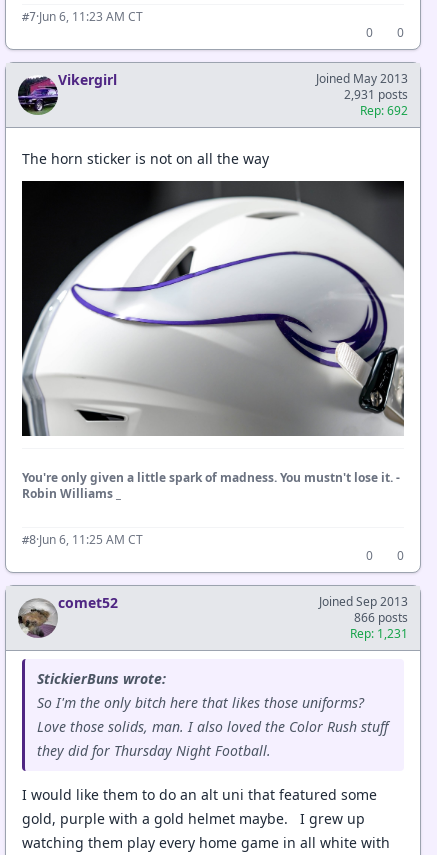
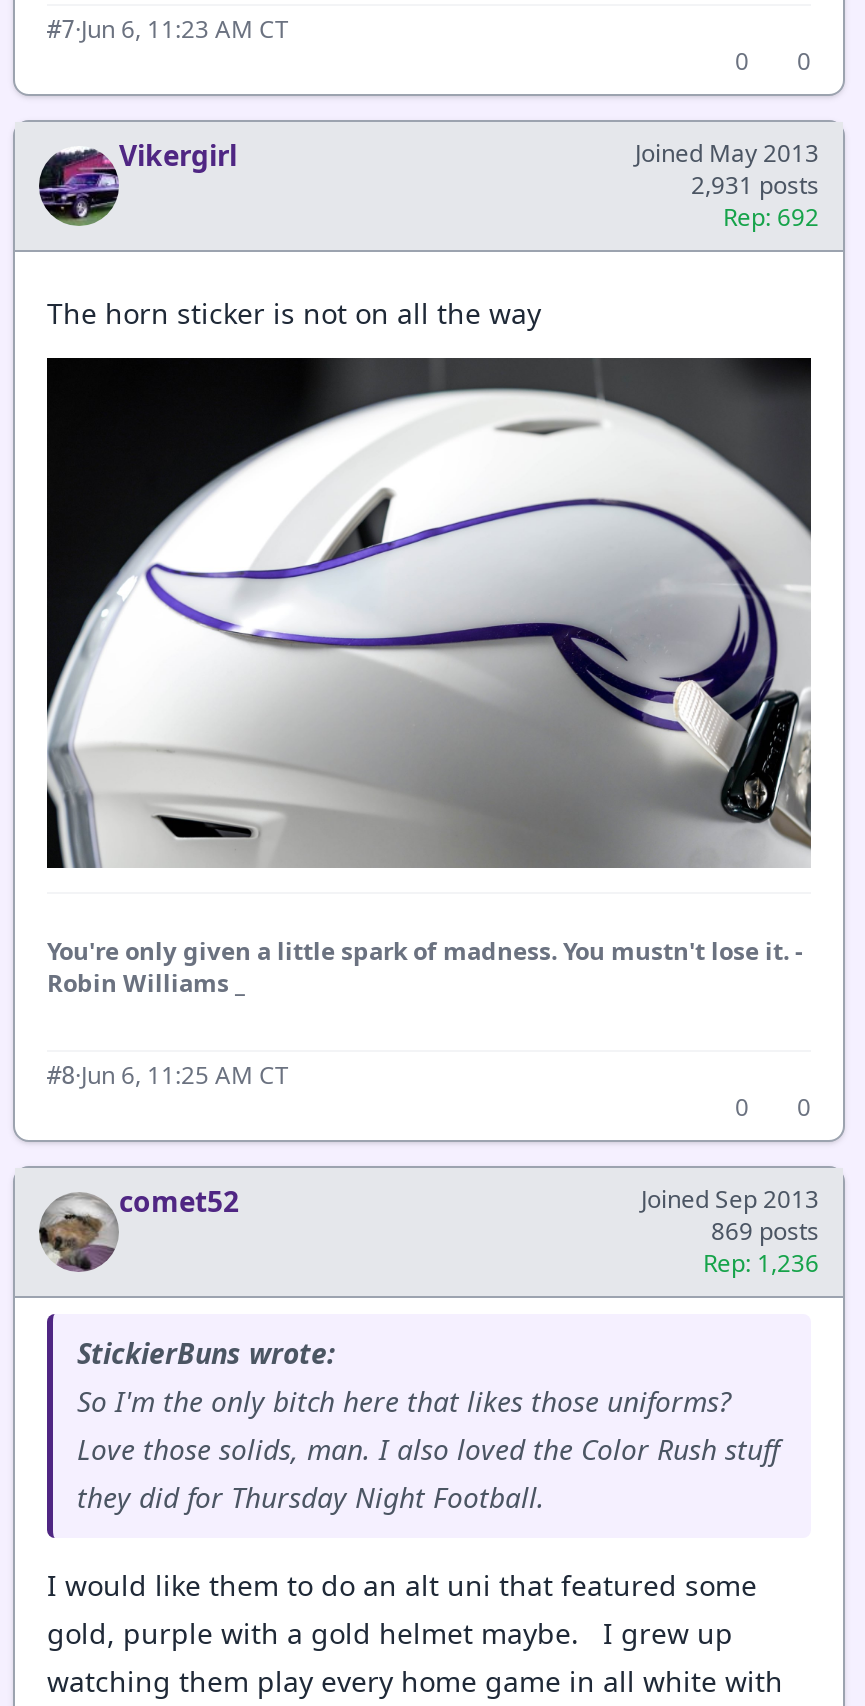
- 866 posts
+ 869 posts

- Rep: 1,231
+ Rep: 1,236
